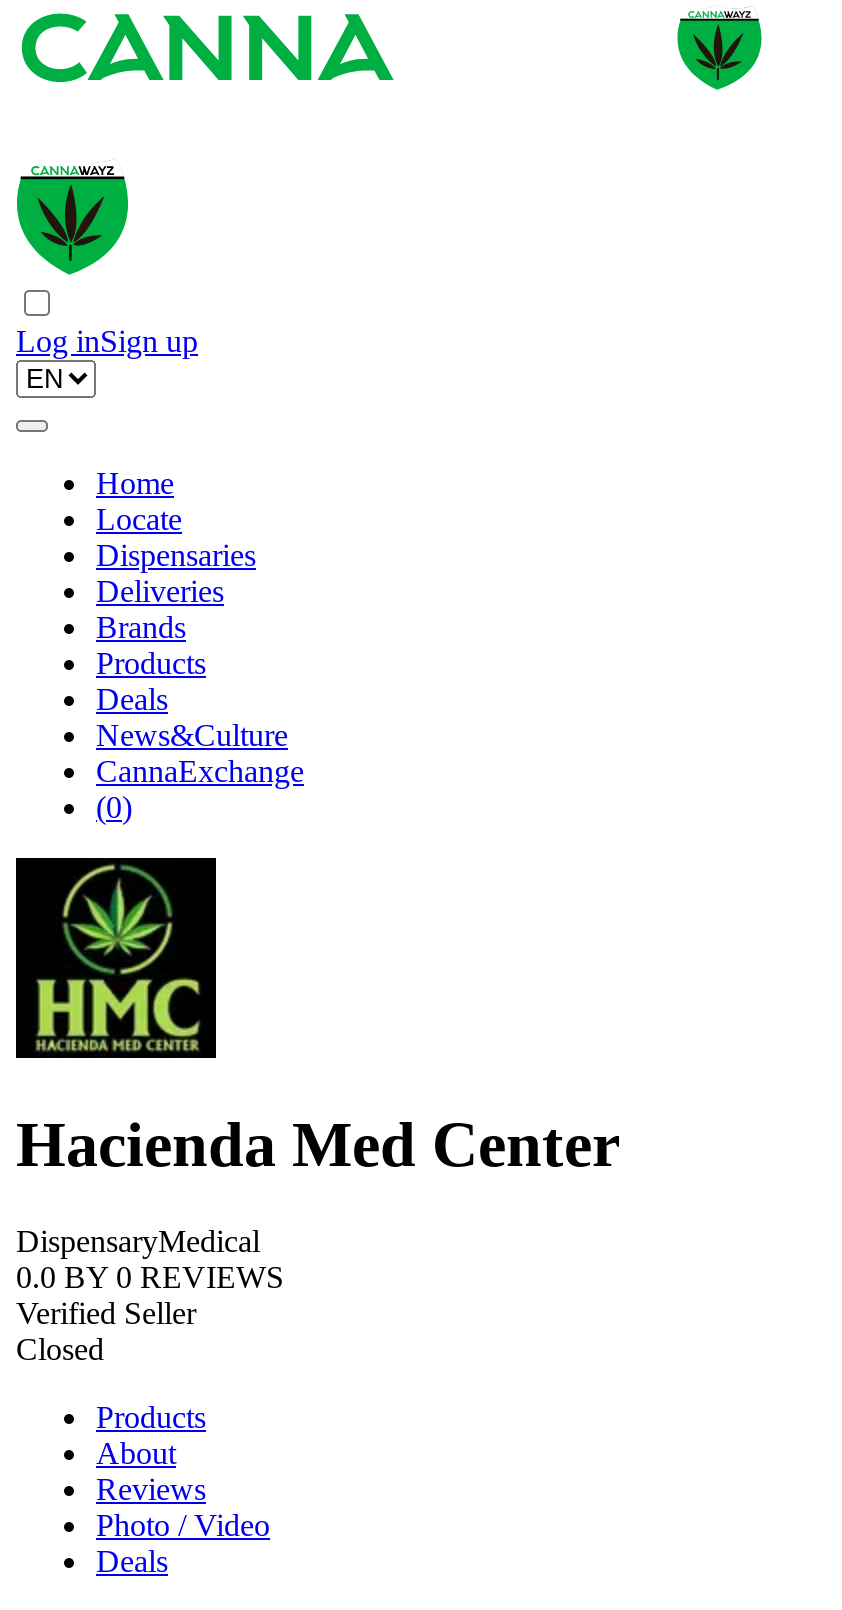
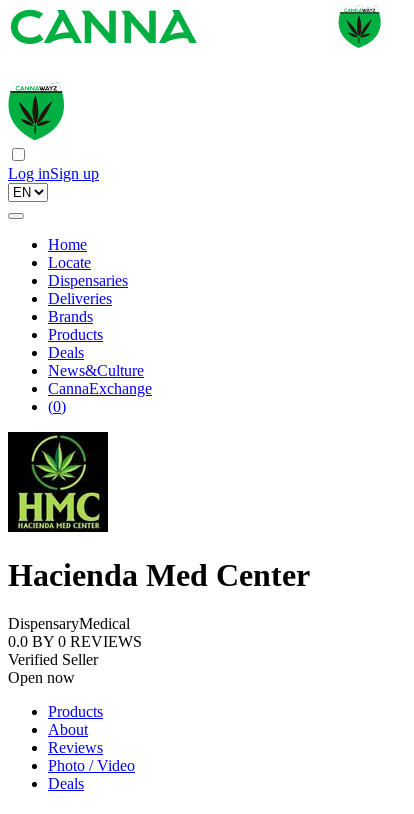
- Closed
+ Open now
